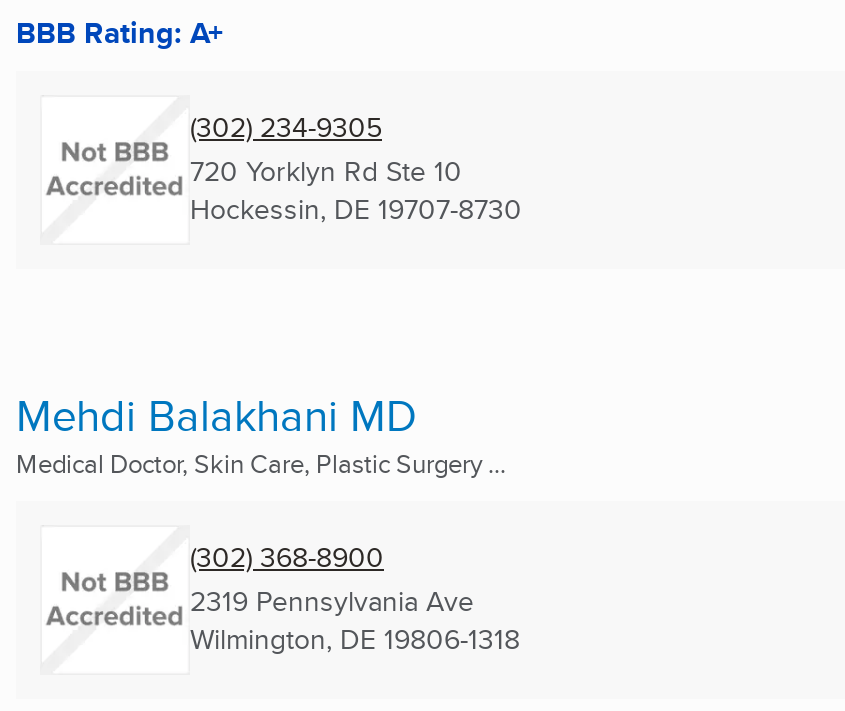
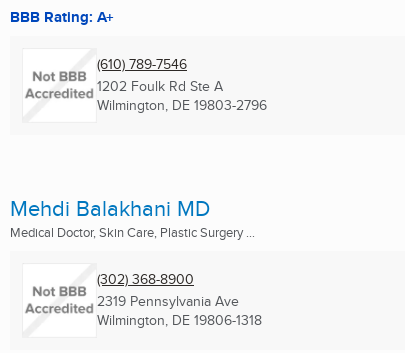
- (302) 234-9305
+ (610) 789-7546

- 720 Yorklyn Rd Ste 10
+ 1202 Foulk Rd Ste A

- Hockessin, DE 19707-8730
+ Wilmington, DE 19803-2796
